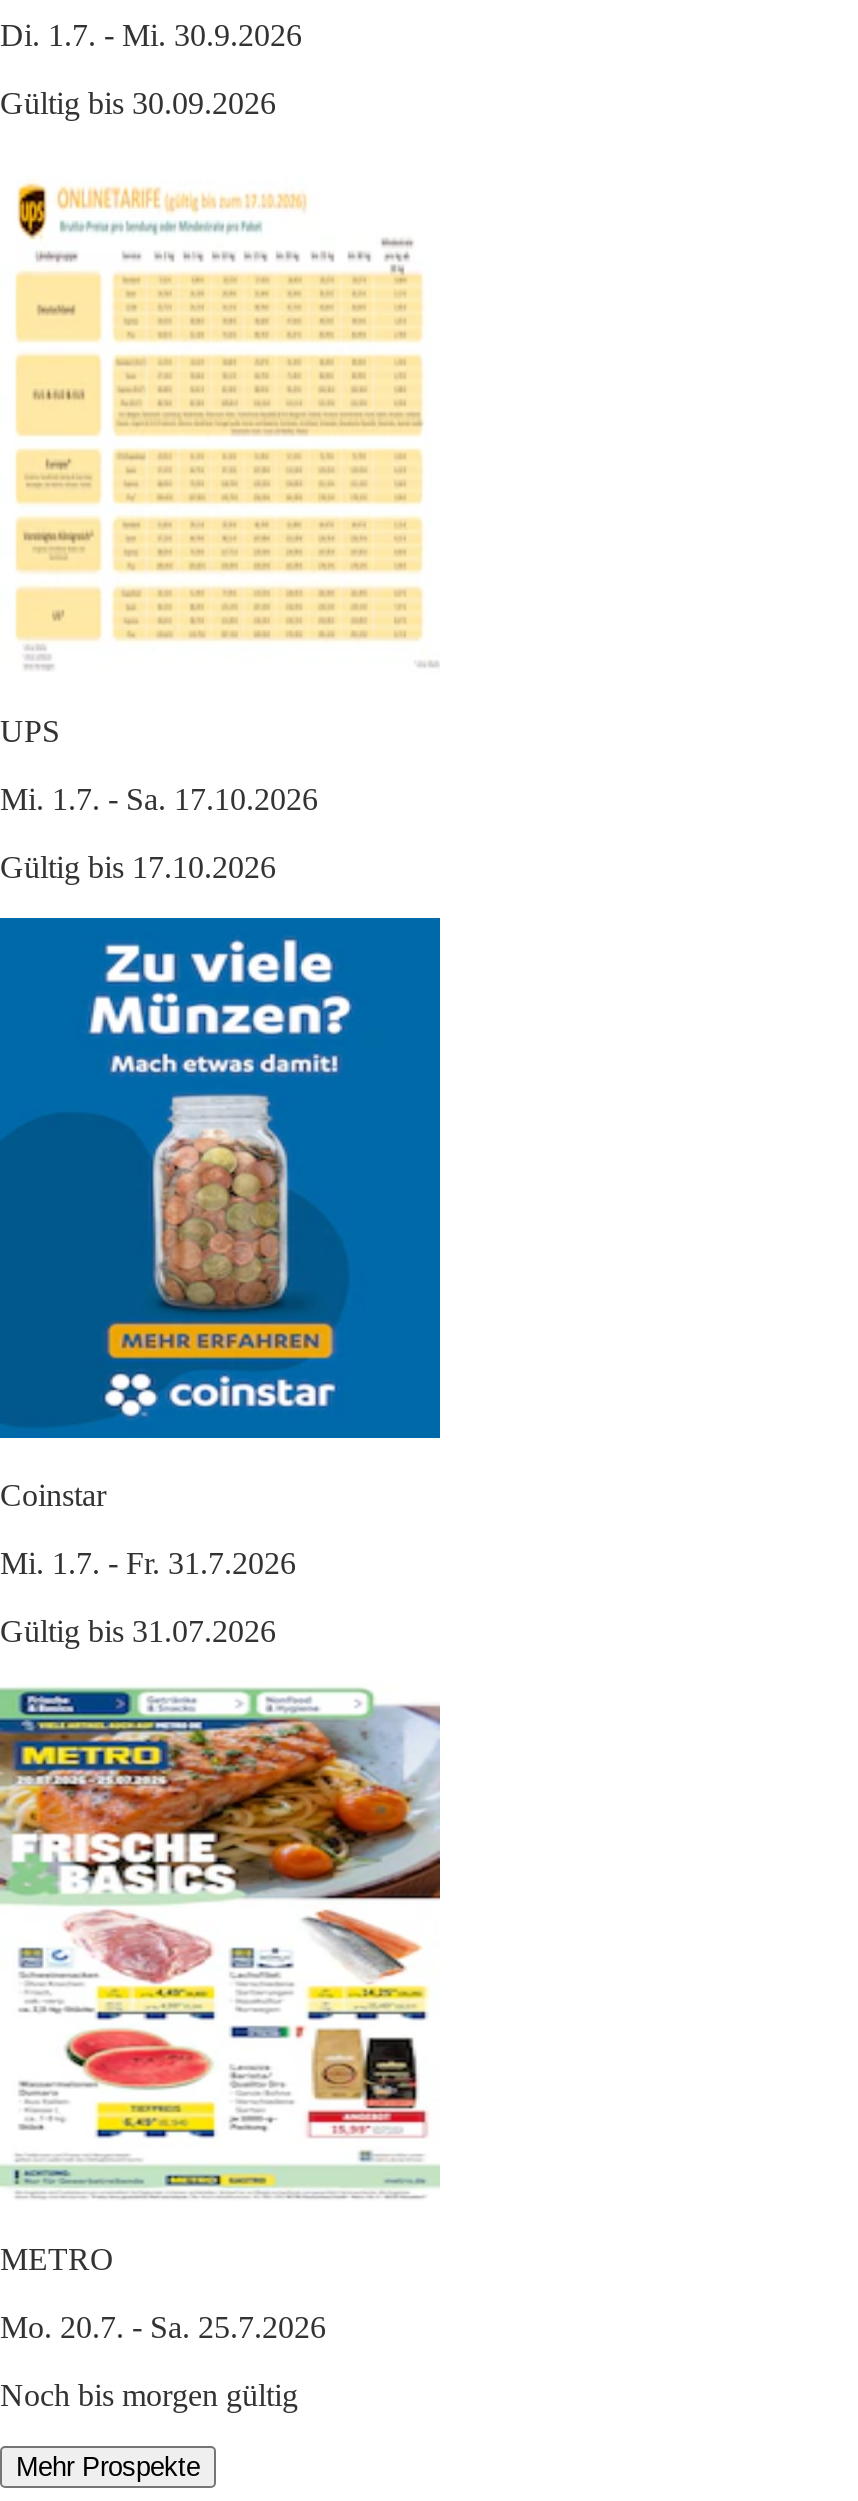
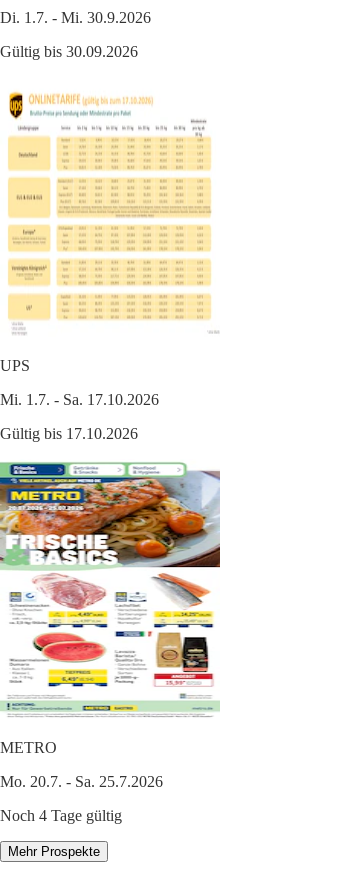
- [image]
- Coinstar
- Mi. 1.7. - Fr. 31.7.2026
- Gültig bis 31.07.2026

- Noch bis morgen gültig
+ Noch 4 Tage gültig
